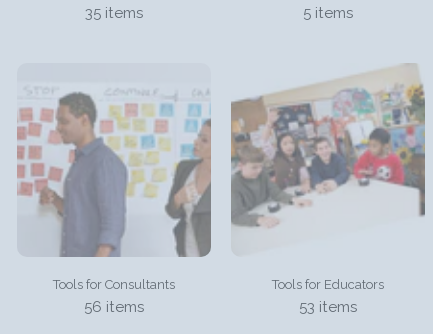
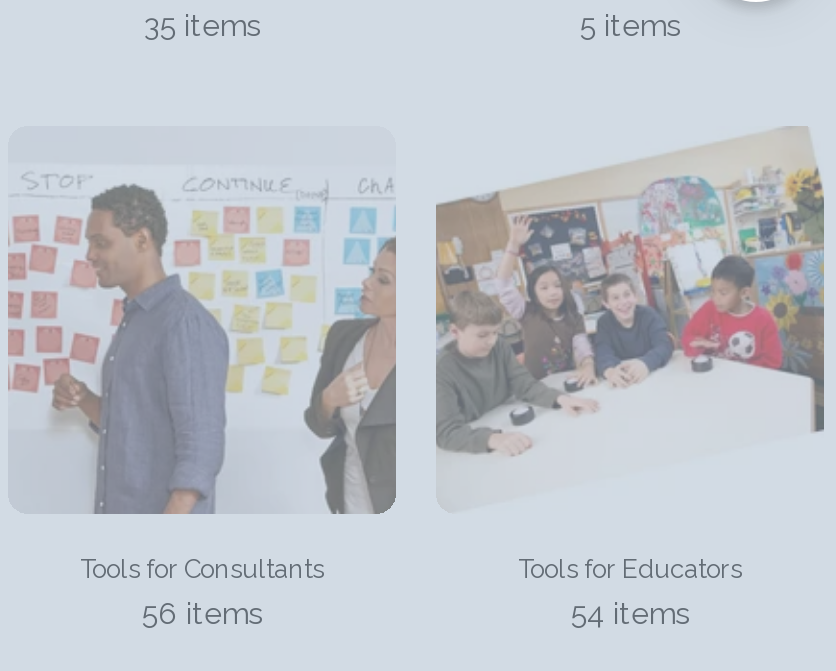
- 53 items
+ 54 items
